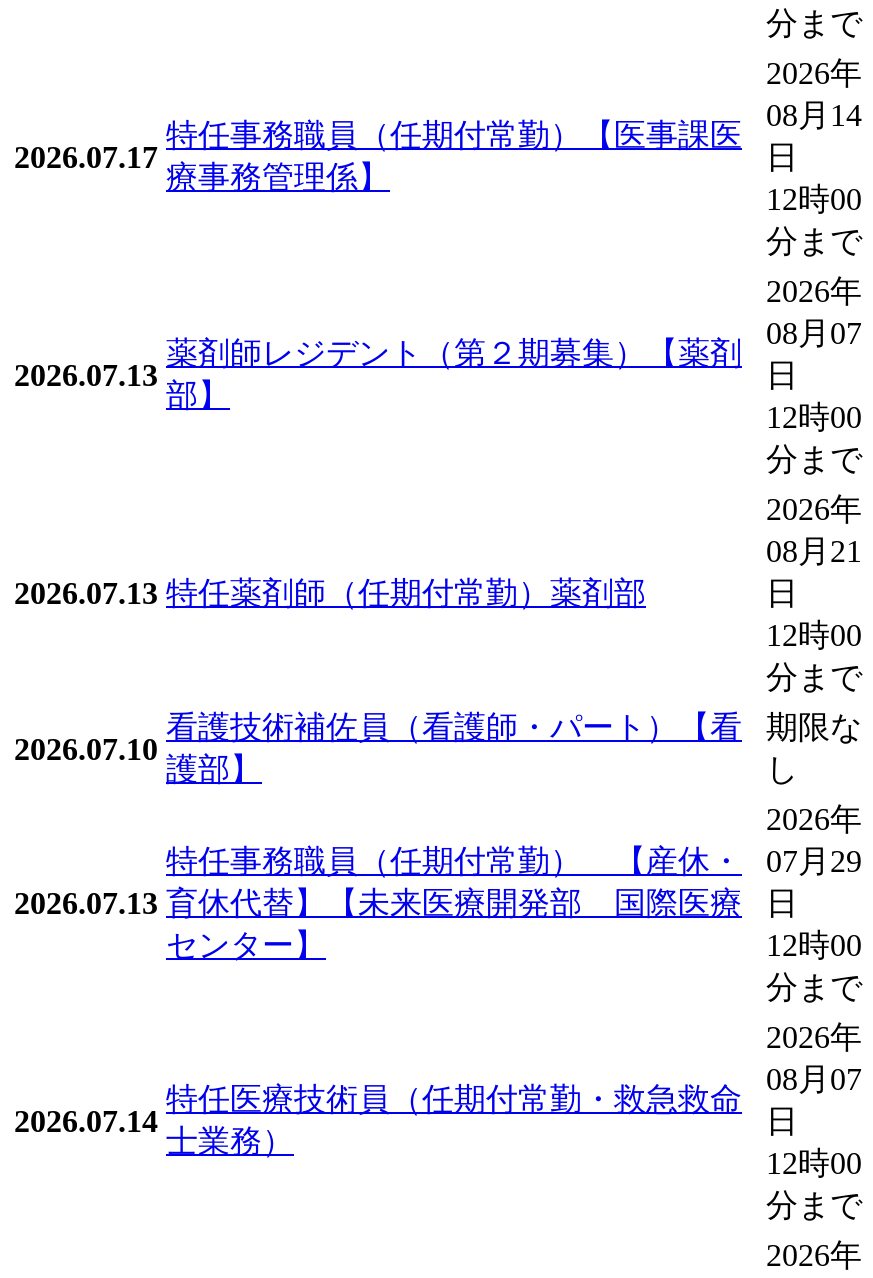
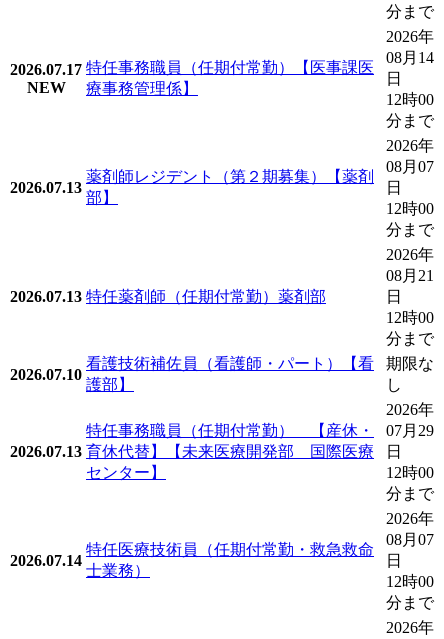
+ NEW
